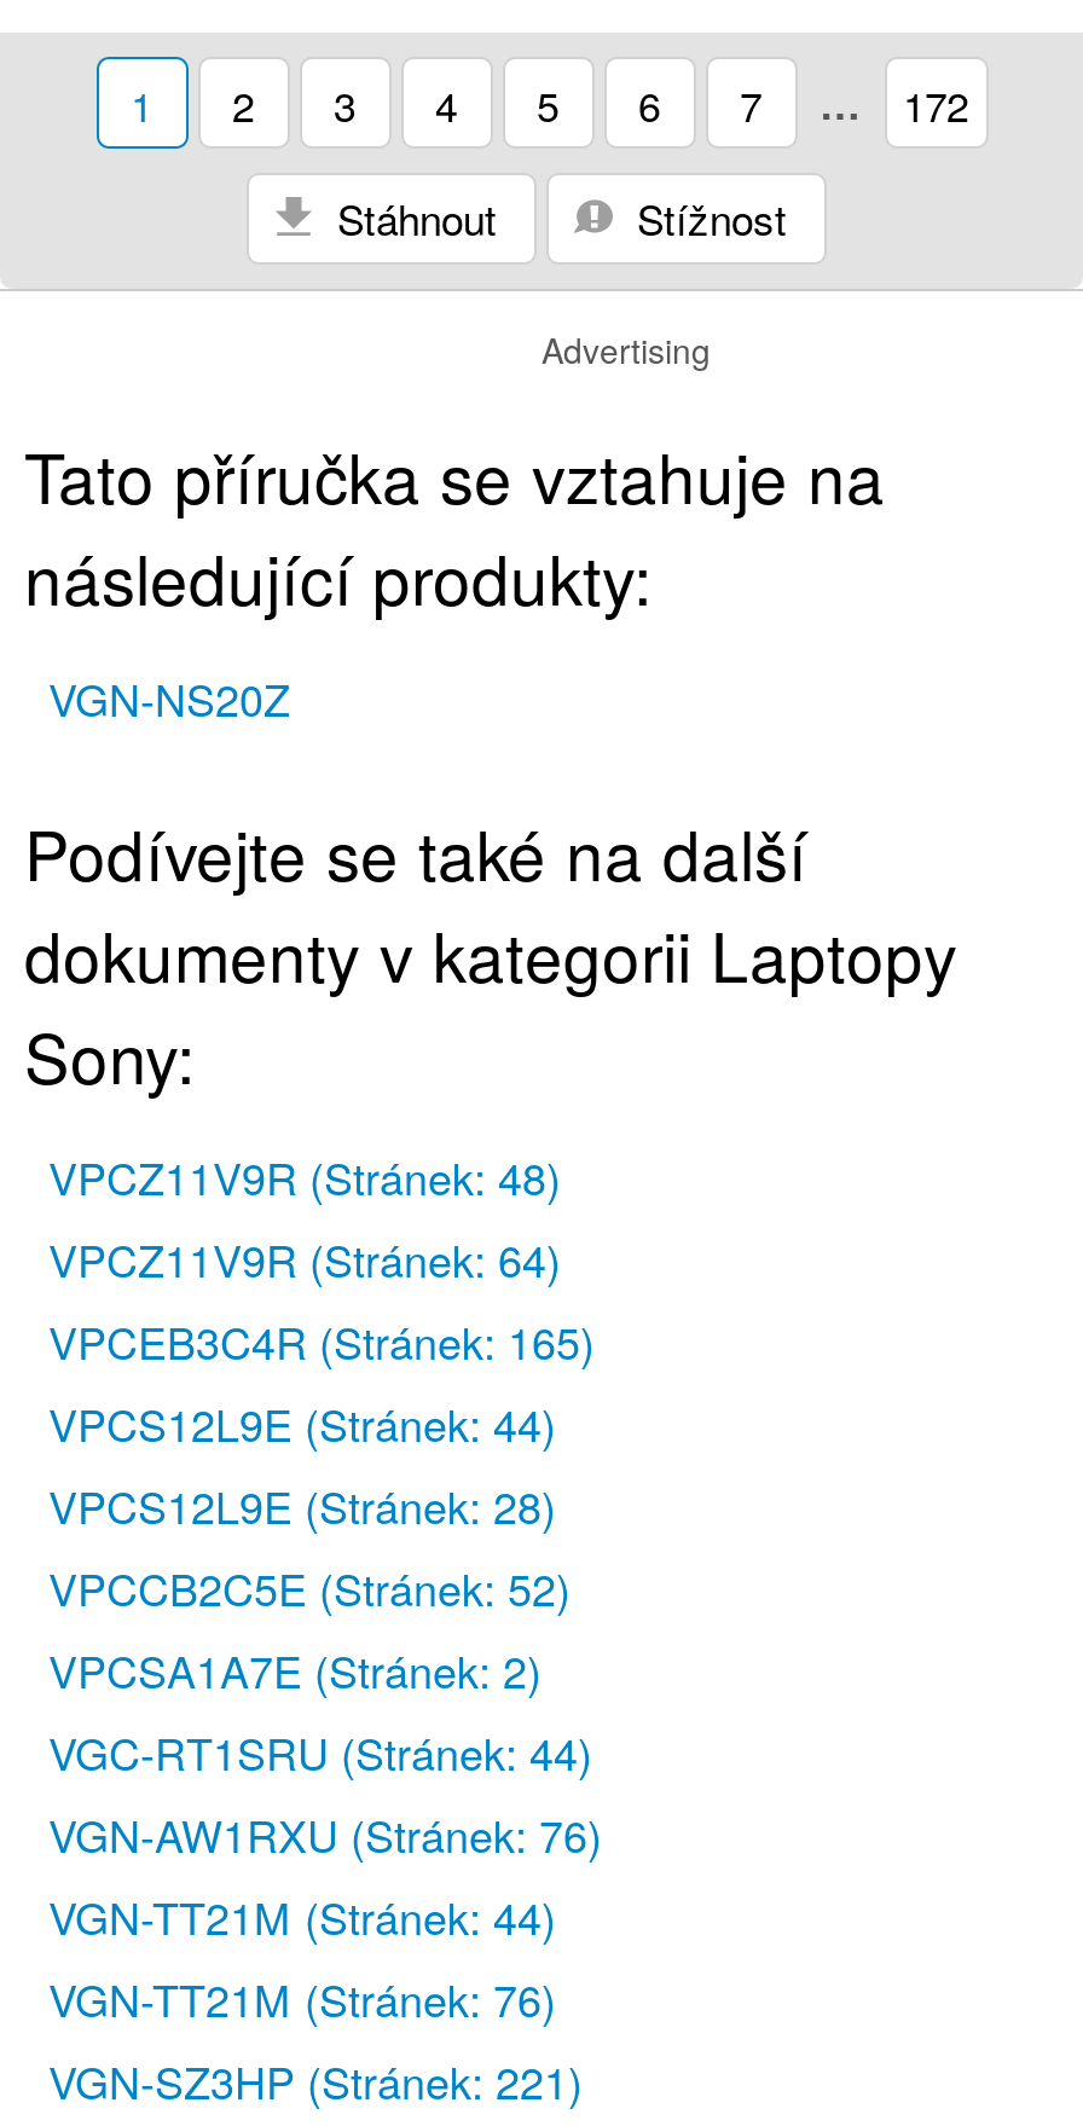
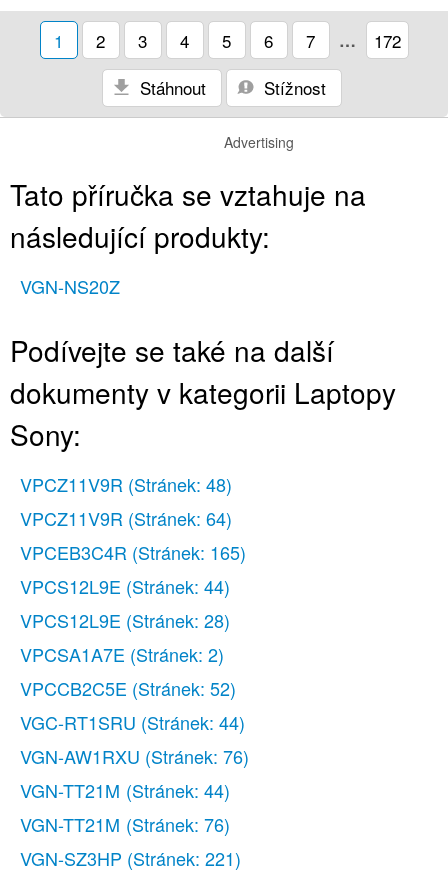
moved down: VPCCB2C5E (Stránek: 52)

moved up: VPCSA1A7E (Stránek: 2)
